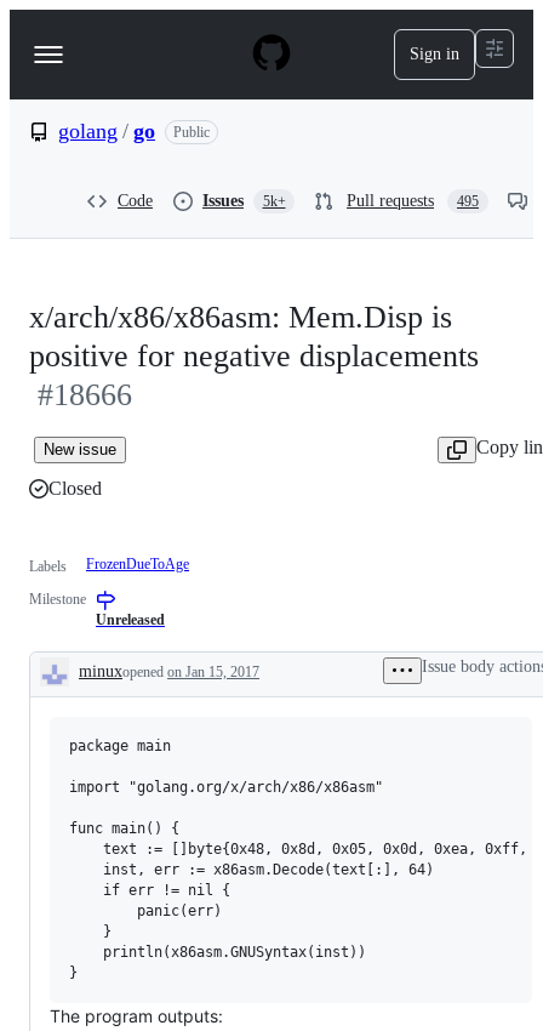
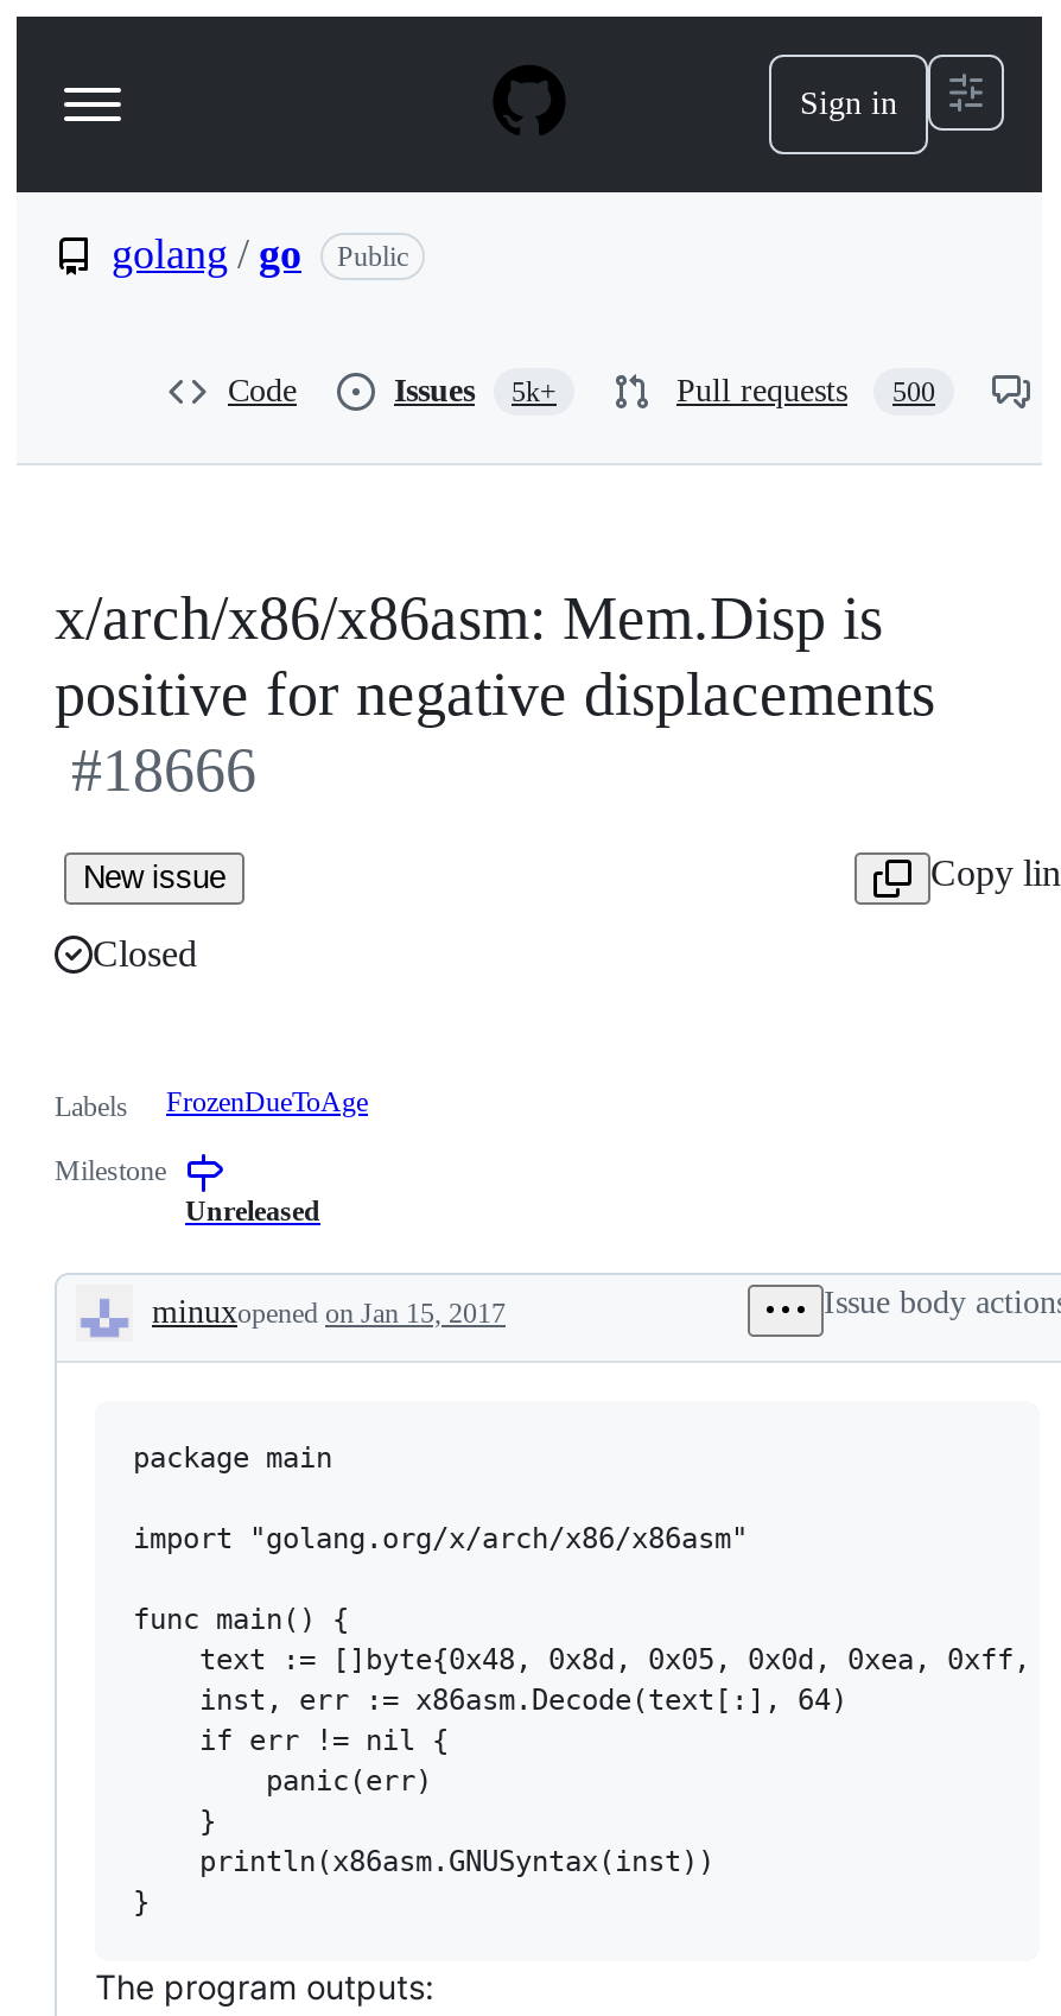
- Pull requests 495
+ Pull requests 500
